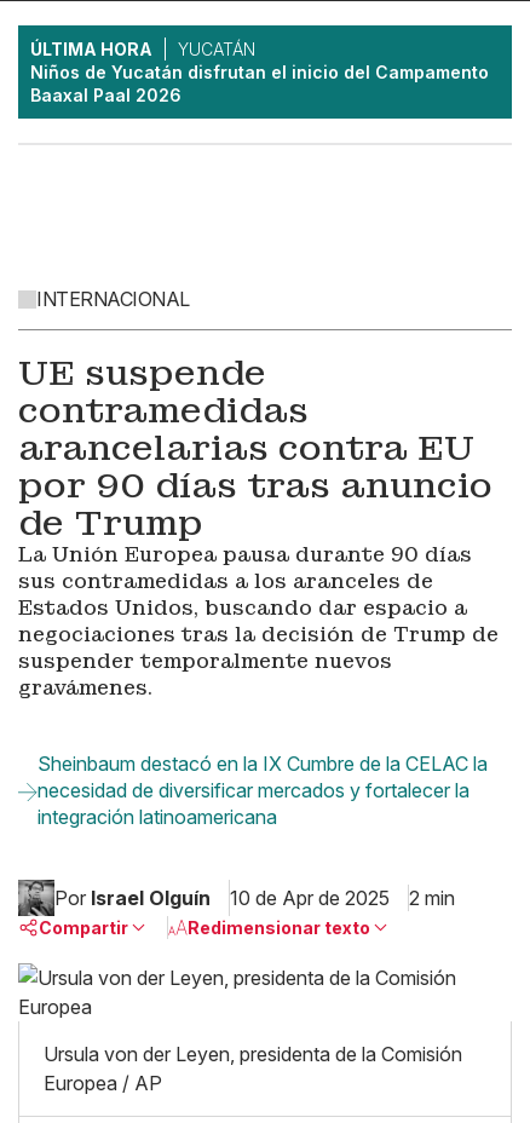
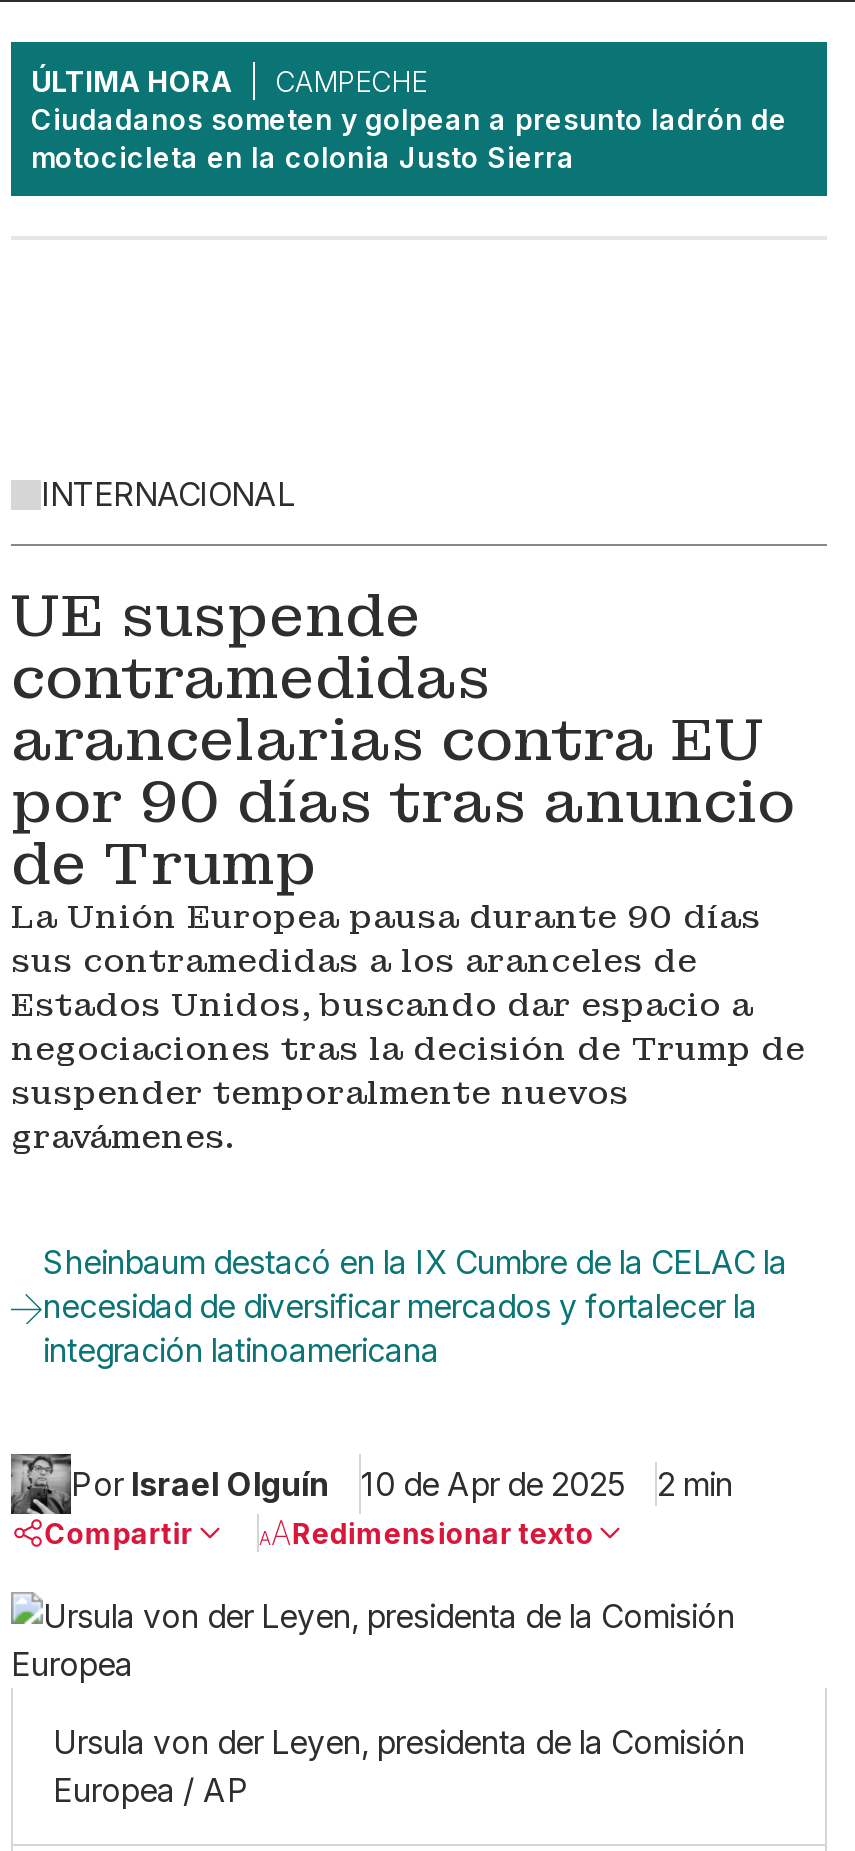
- YUCATÁN
- Niños de Yucatán disfrutan el inicio del Campamento
- Baaxal Paal 2026
+ CAMPECHE
+ Ciudadanos someten y golpean a presunto ladrón de
+ motocicleta en la colonia Justo Sierra
